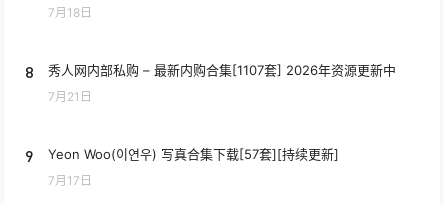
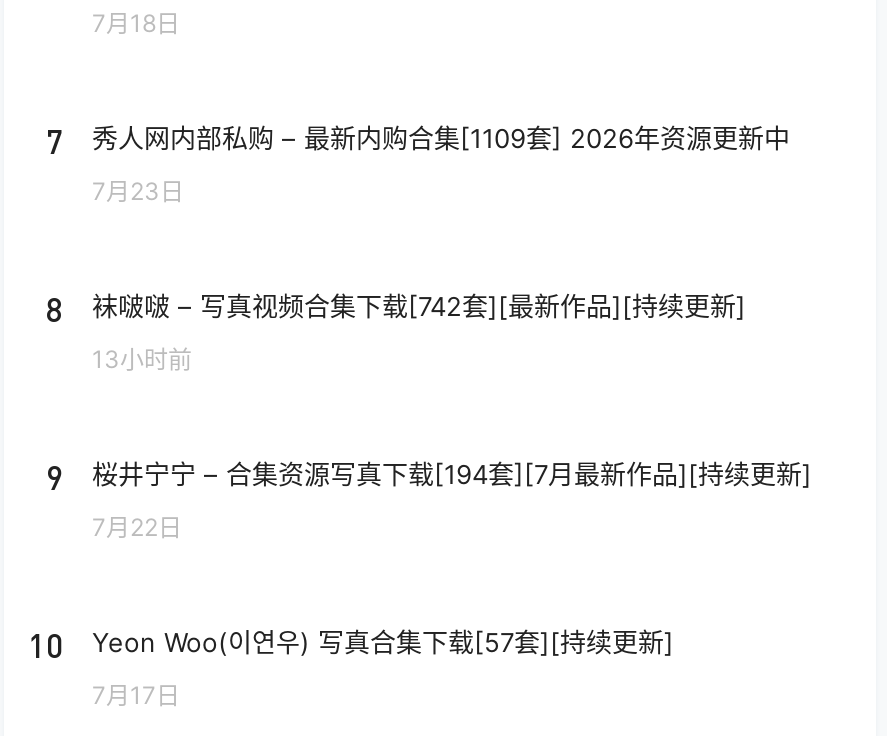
+ 7
+ 秀人网内部私购 – 最新内购合集[1109套] 2026年资源更新中
+ 7月23日

- 秀人网内部私购 – 最新内购合集[1107套] 2026年资源更新中
+ 袜啵啵 – 写真视频合集下载[742套][最新作品][持续更新]

- 7月21日
+ 13小时前

+ 桜井宁宁 – 合集资源写真下载[194套][7月最新作品][持续更新]
+ 7月22日
+ 10
